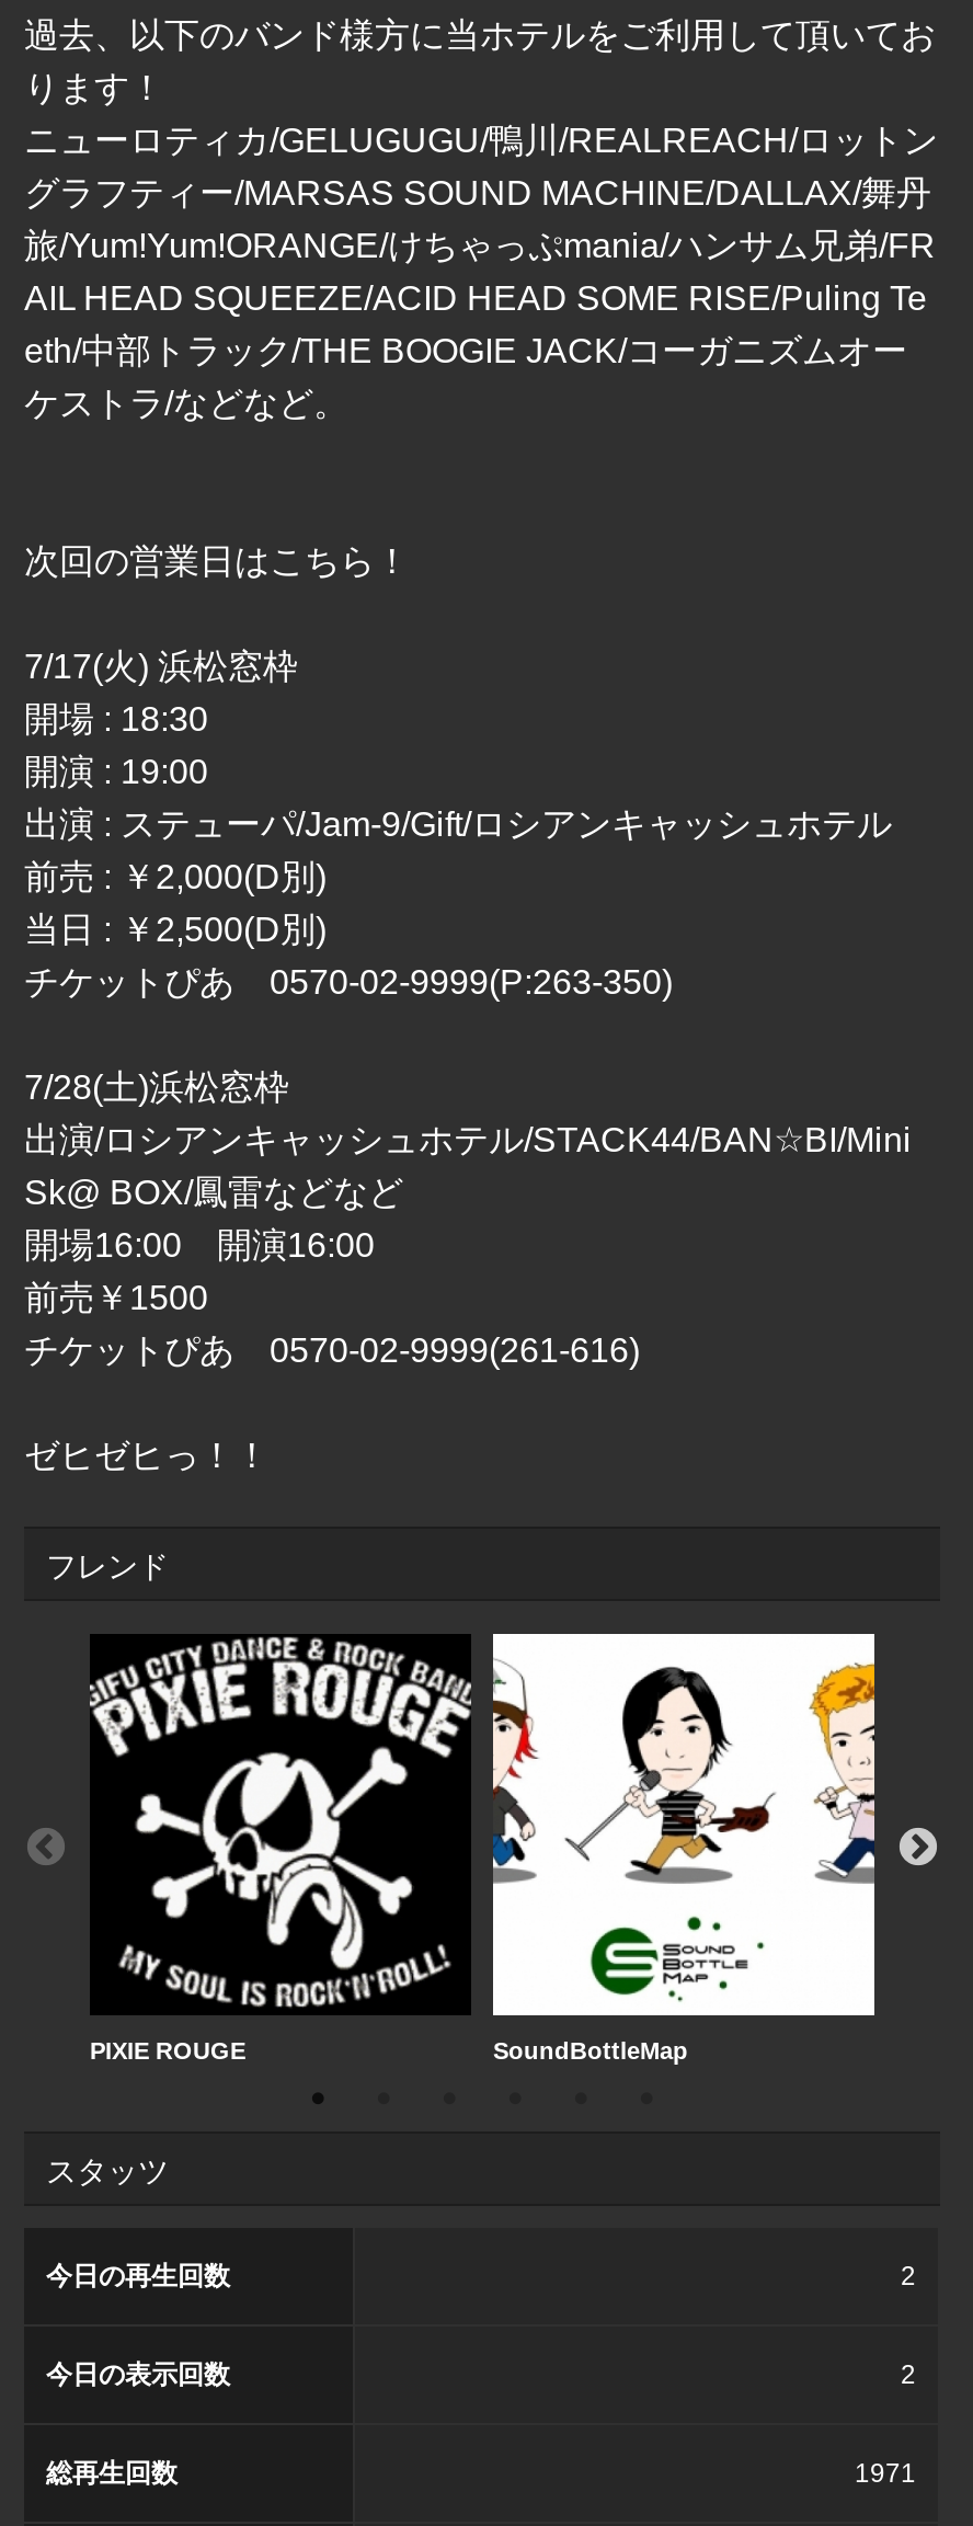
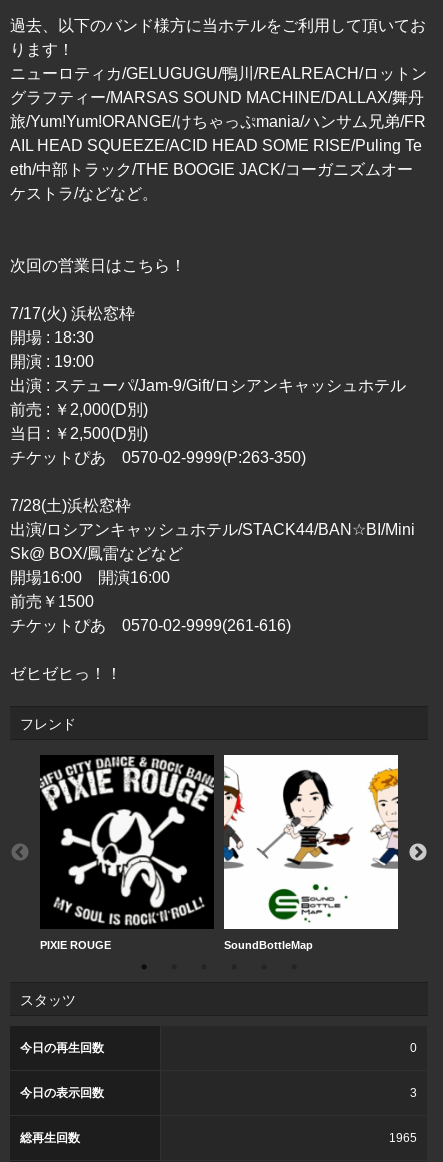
- 2
+ 0

- 2
+ 3

- 1971
+ 1965
